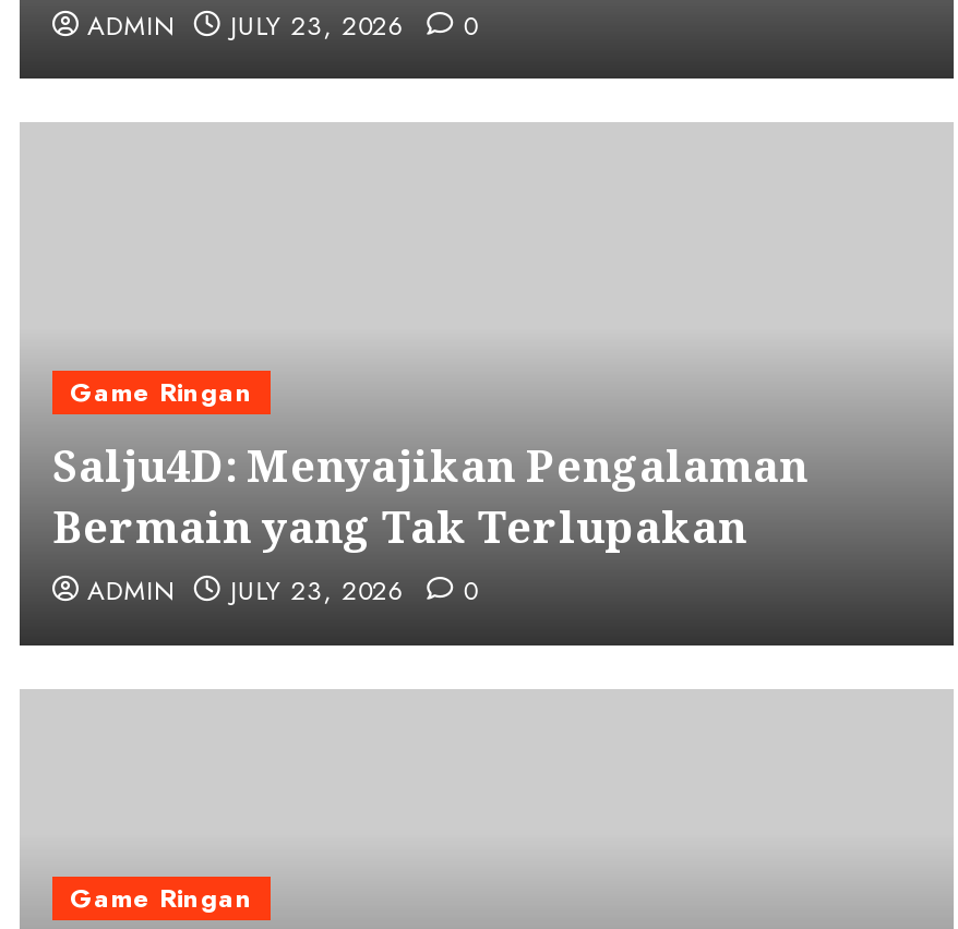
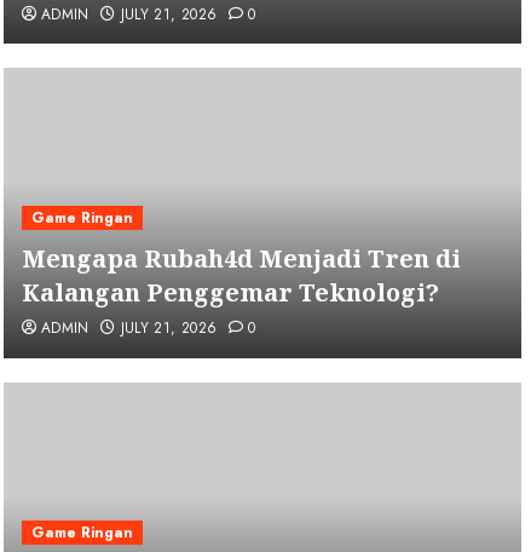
- ADMIN JULY 23, 2026 0
+ ADMIN JULY 21, 2026 0

- Salju4D: Menyajikan Pengalaman
- Bermain yang Tak Terlupakan
+ Mengapa Rubah4d Menjadi Tren di
+ Kalangan Penggemar Teknologi?

- ADMIN JULY 23, 2026 0
+ ADMIN JULY 21, 2026 0
